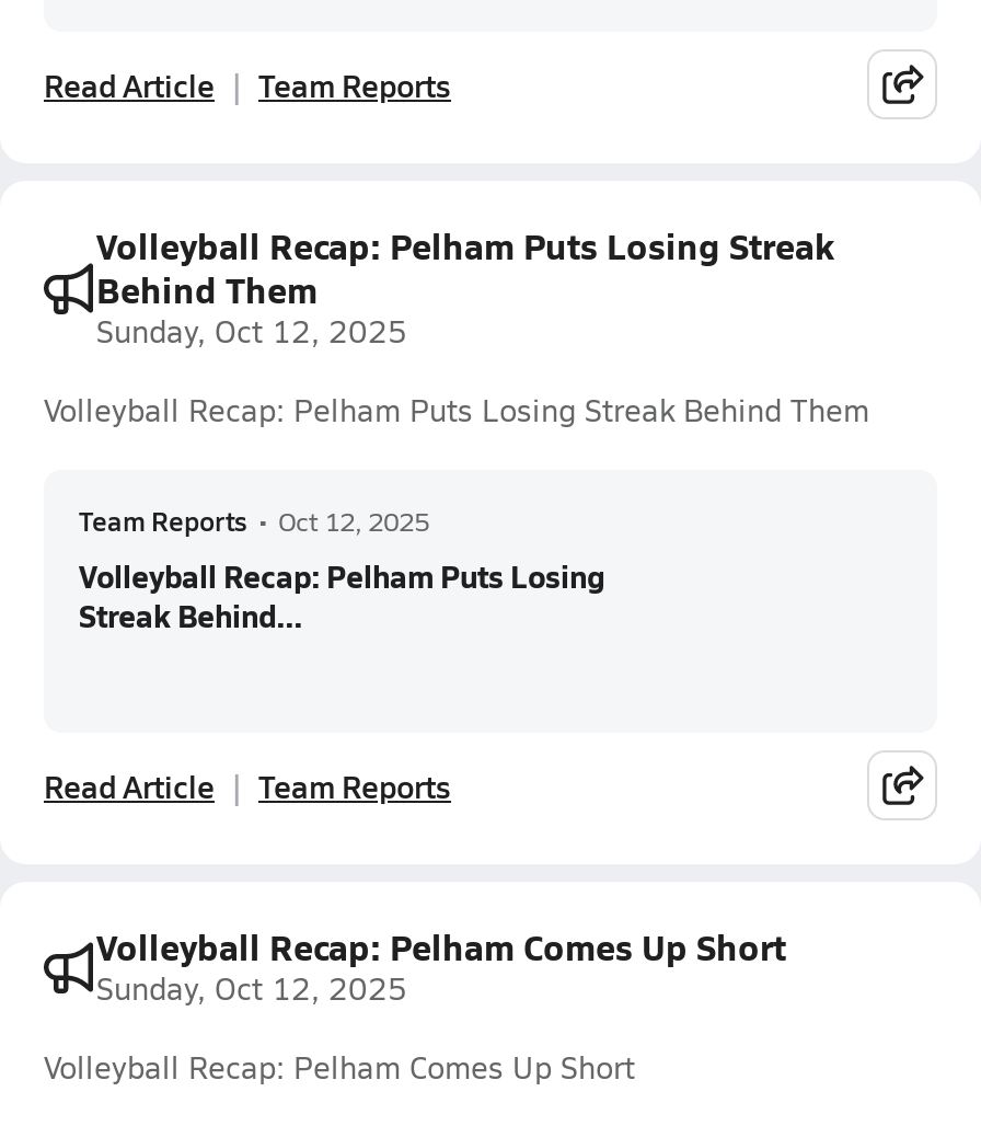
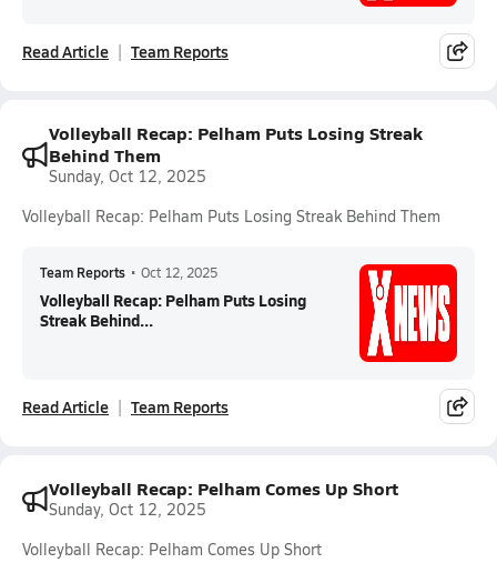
+ [image]
